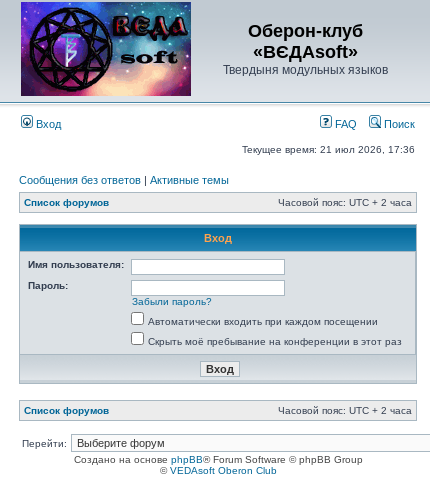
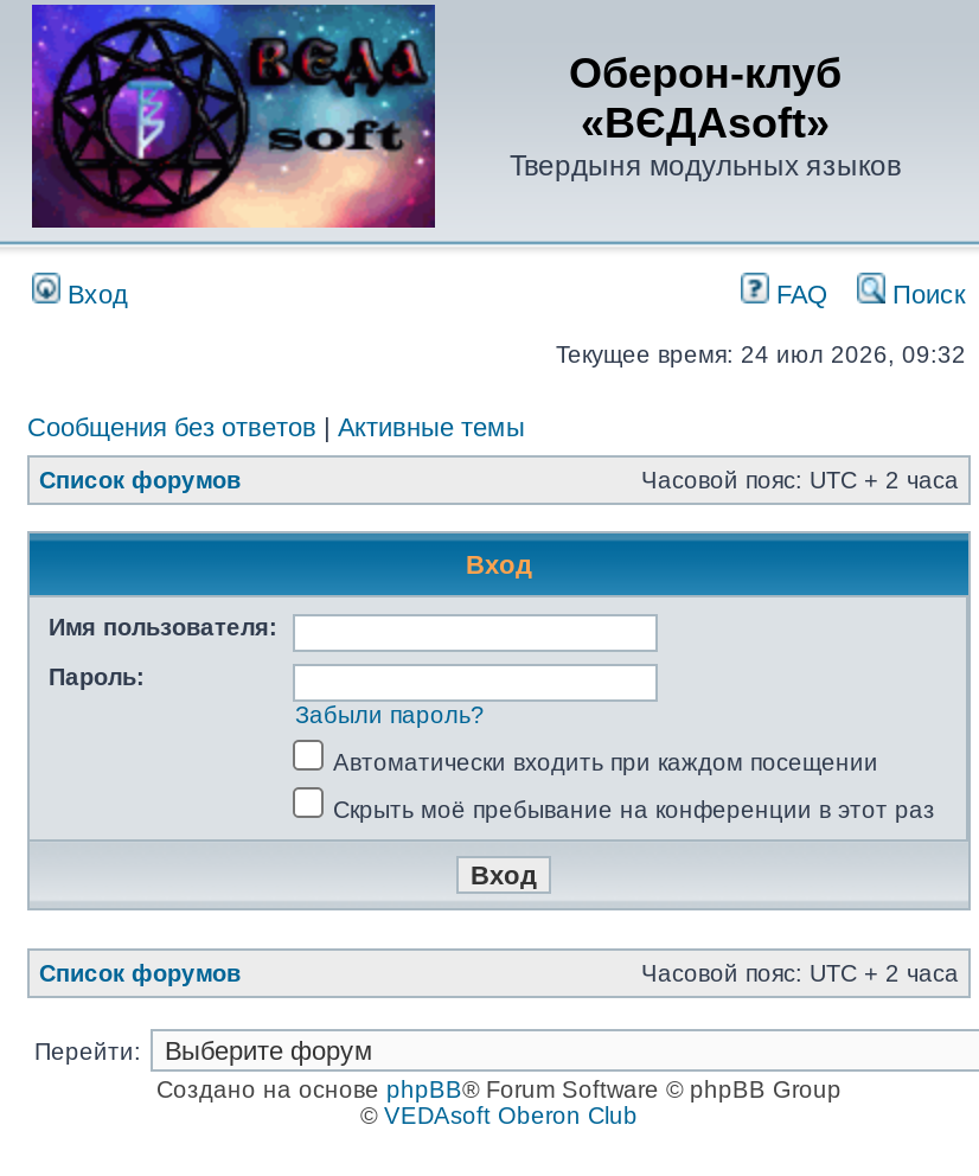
- Текущее время: 21 июл 2026, 17:36
+ Текущее время: 24 июл 2026, 09:32
